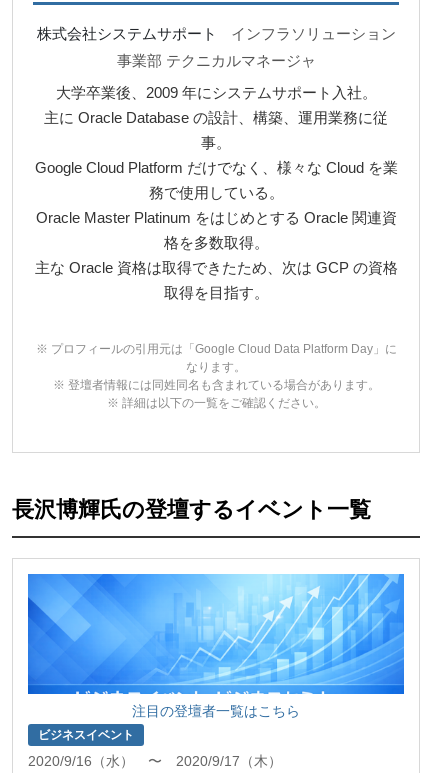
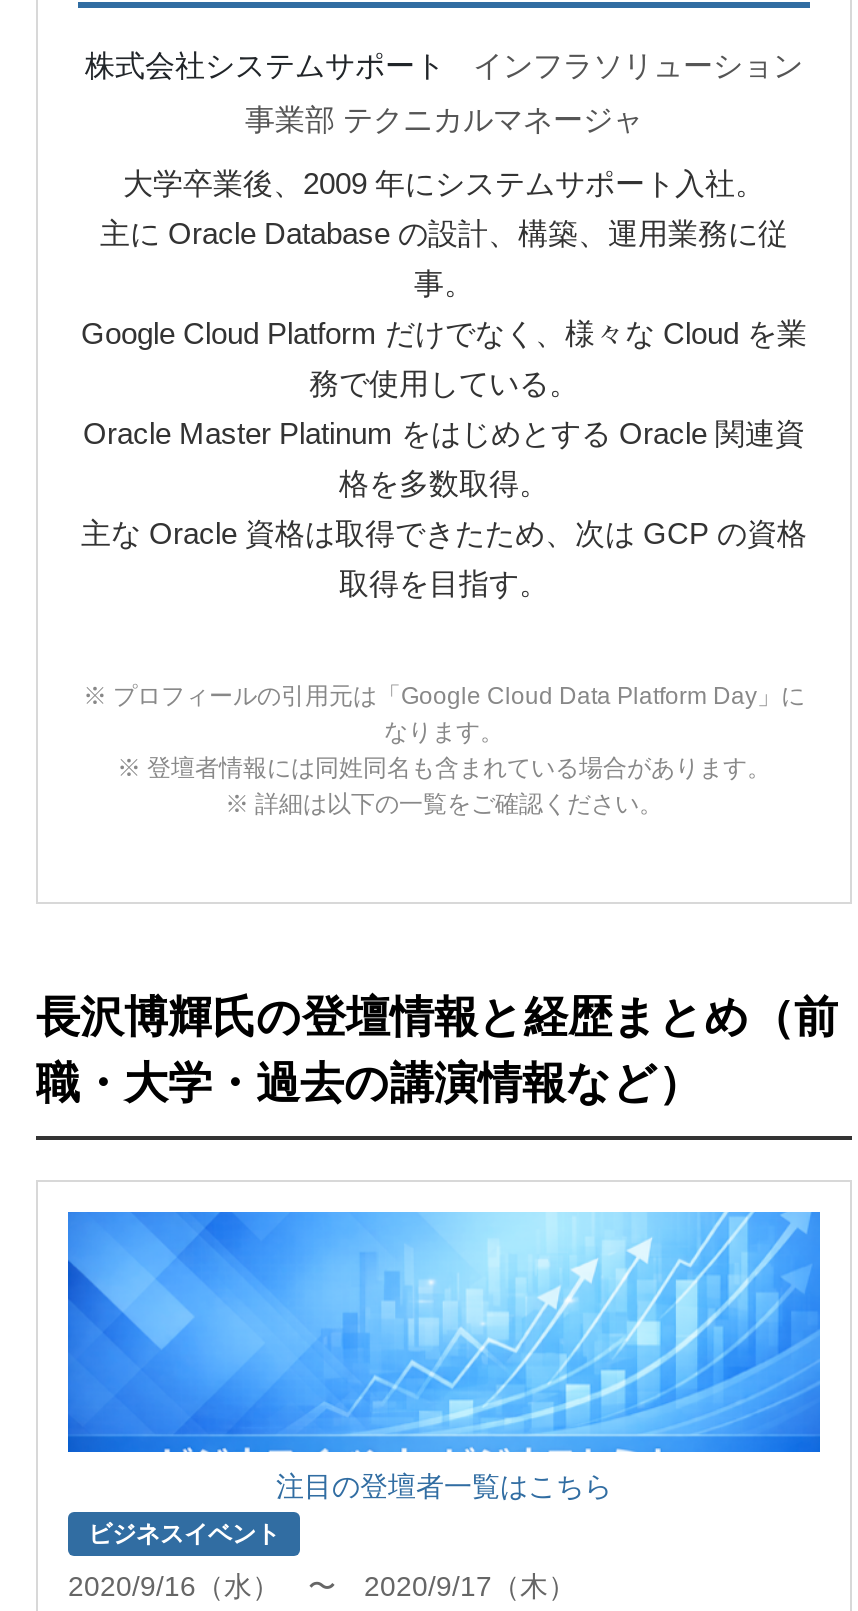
- 長沢博輝氏の登壇するイベント一覧
+ 長沢博輝氏の登壇情報と経歴まとめ（前
+ 職・大学・過去の講演情報など）
